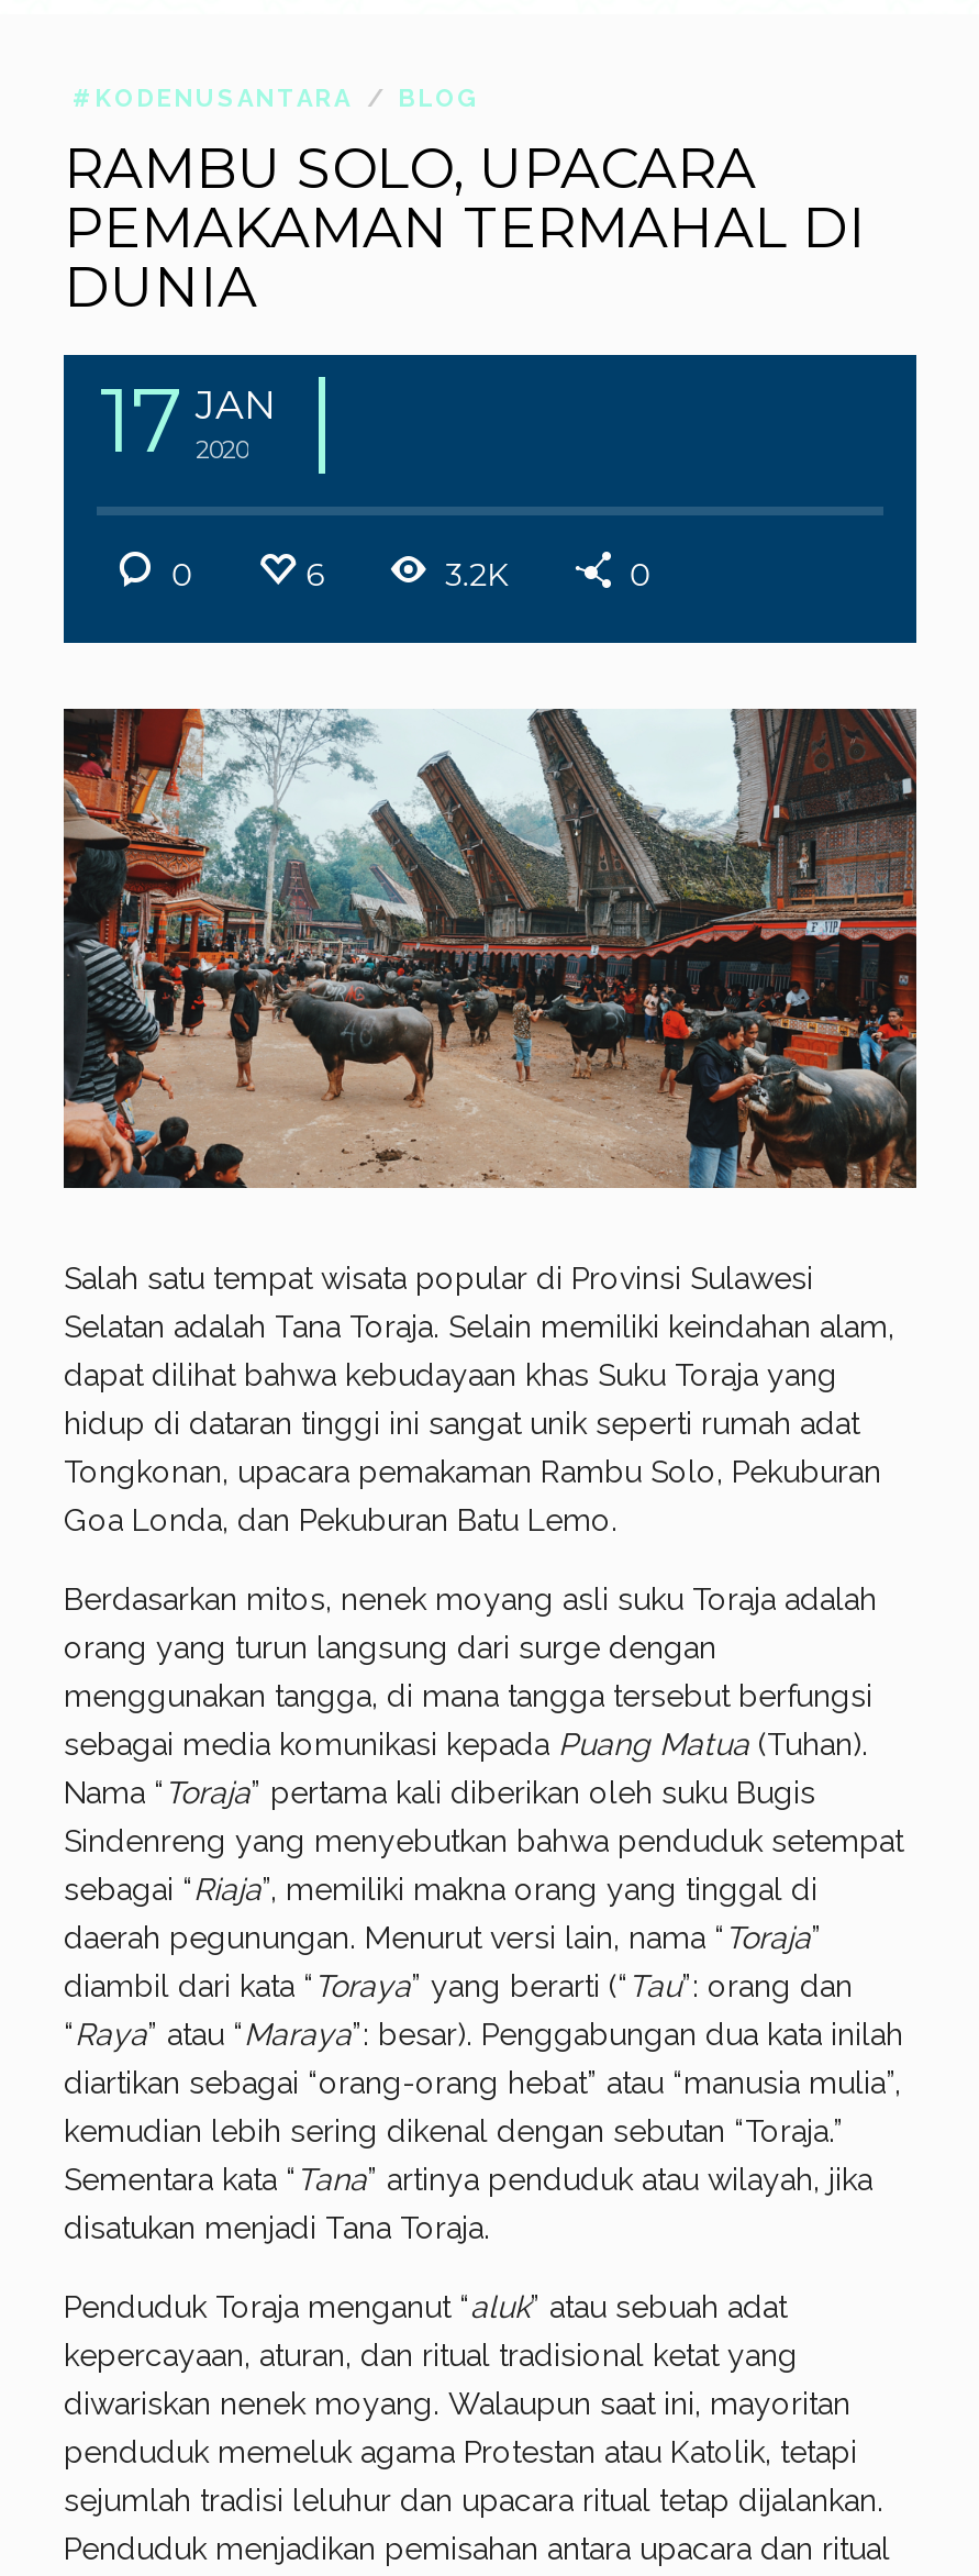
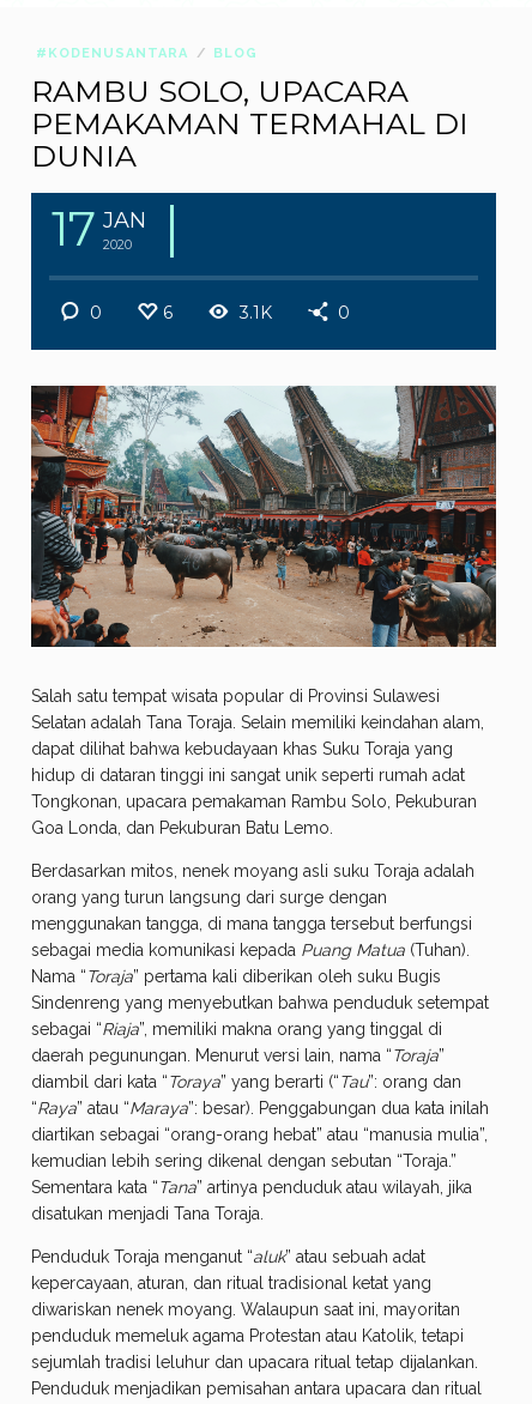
- 3.2K
+ 3.1K
